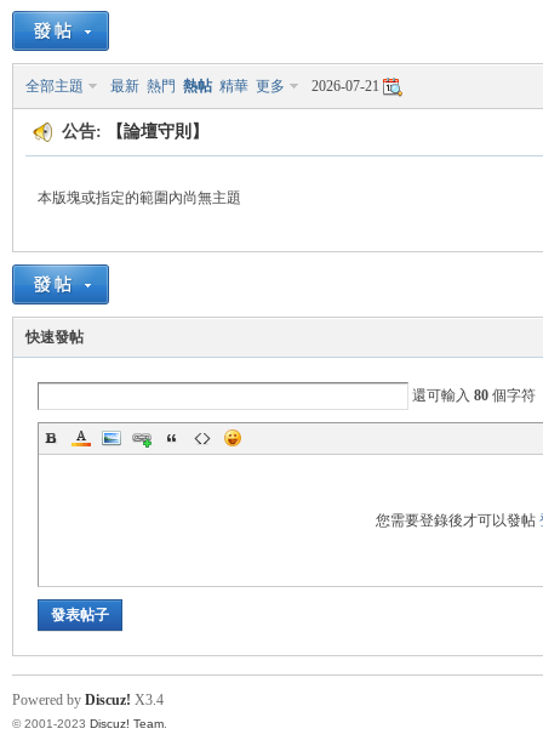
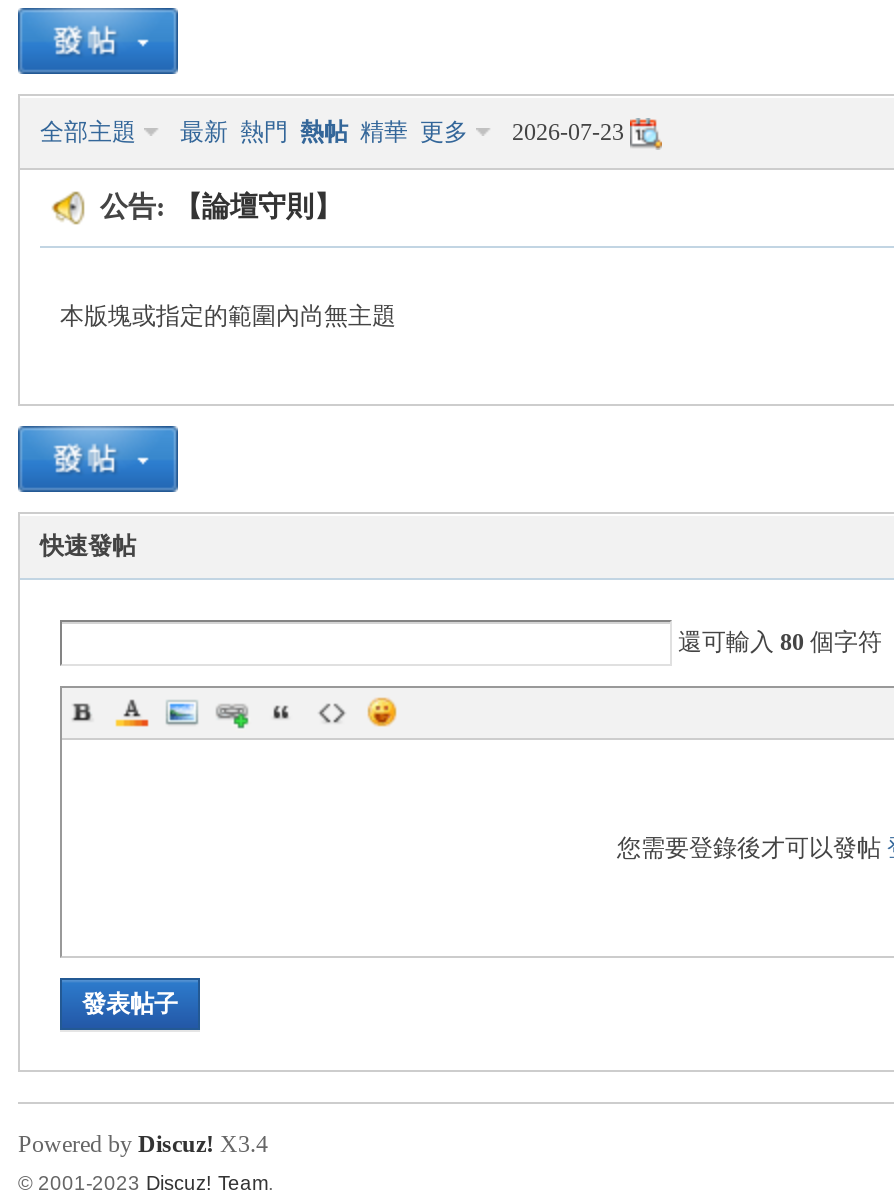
- 全部主題 最新 熱門 熱帖 精華 更多 2026-07-21
+ 全部主題 最新 熱門 熱帖 精華 更多 2026-07-23
